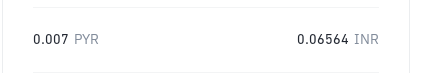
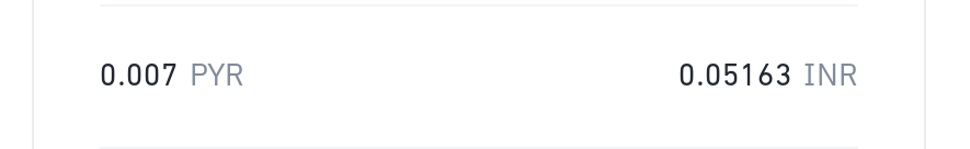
- 0.06564 INR
+ 0.05163 INR
